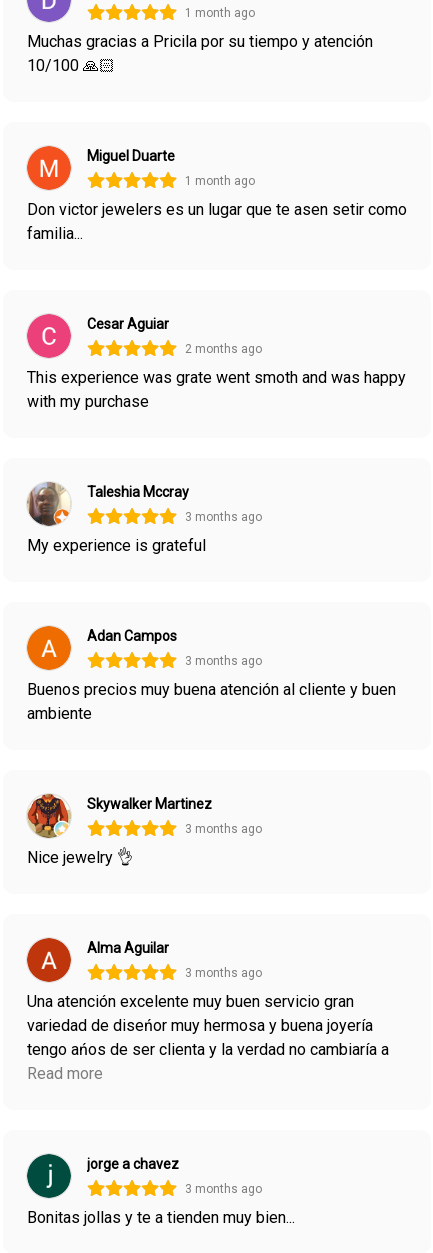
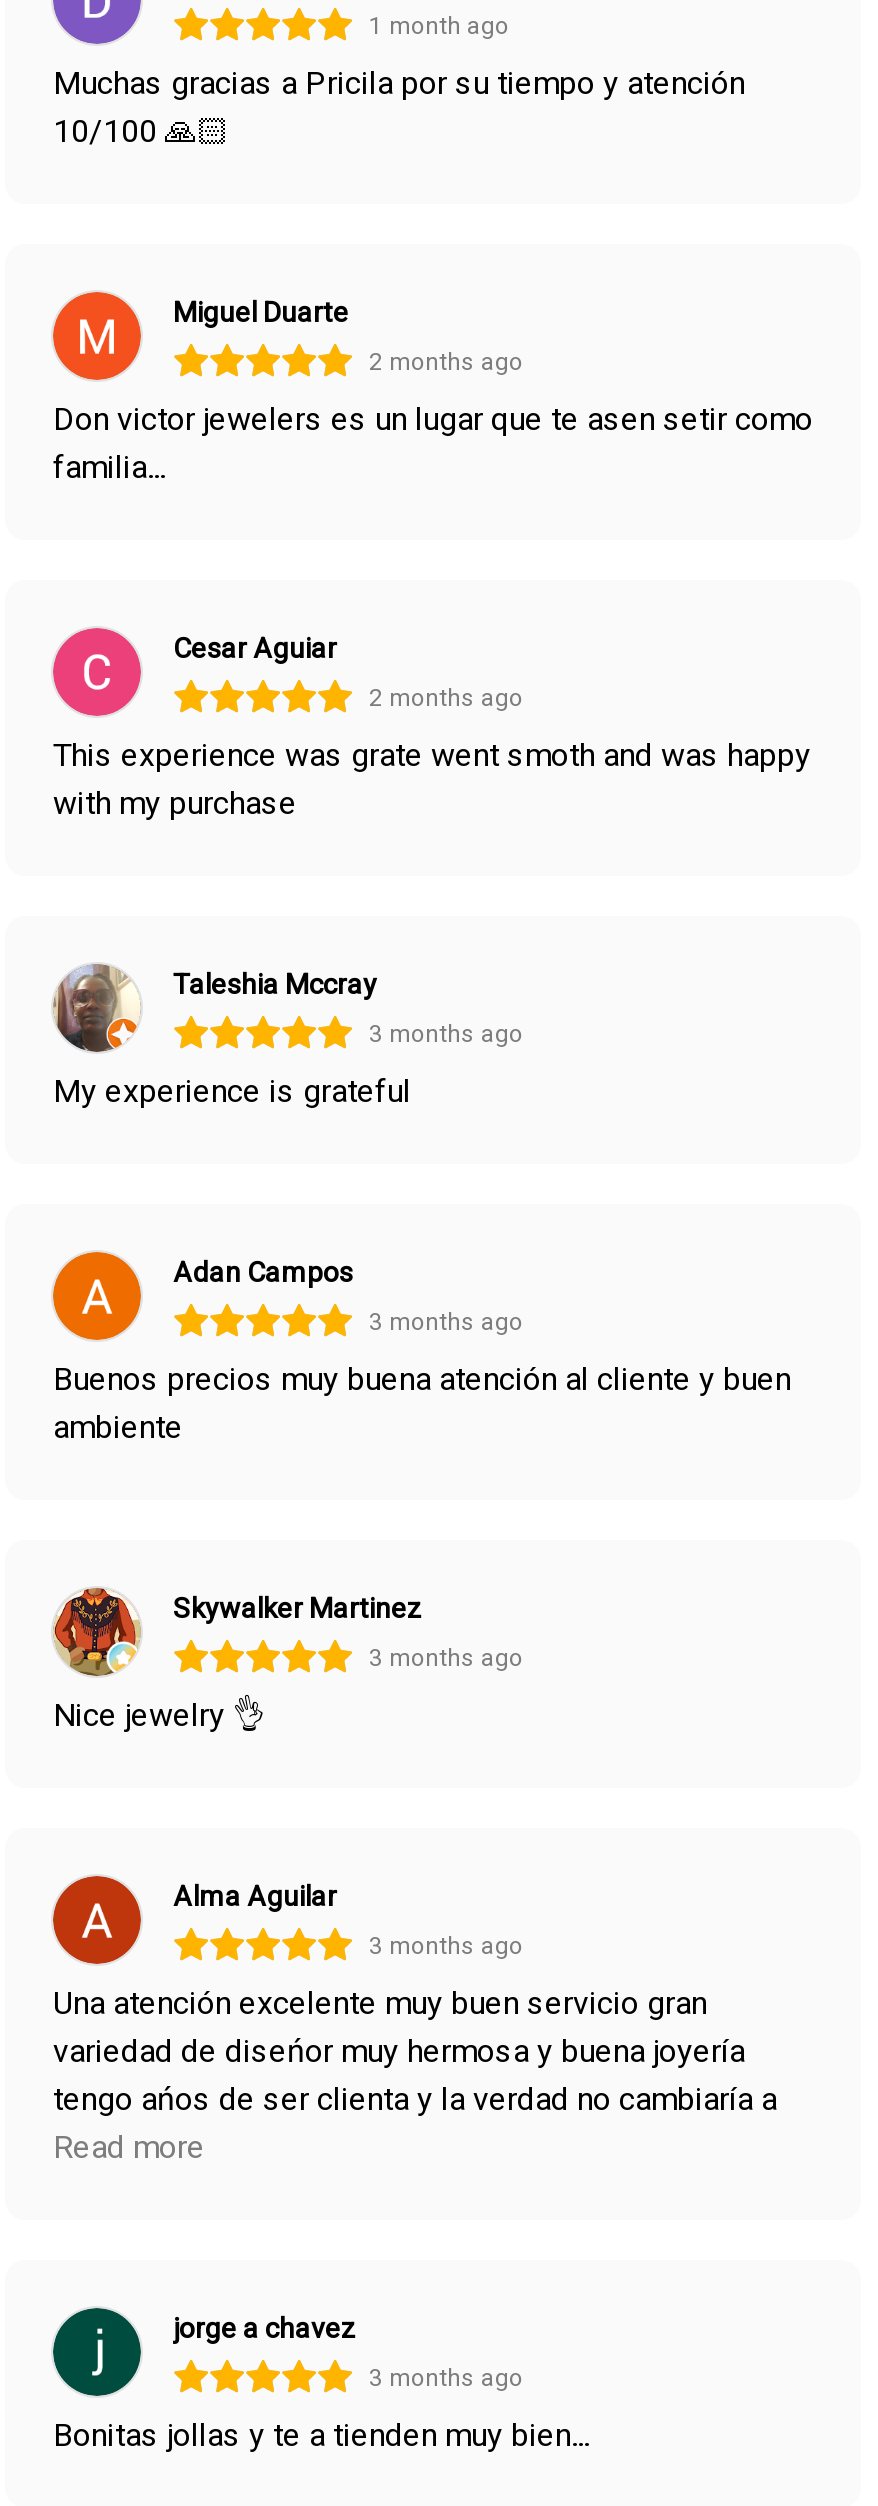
- 1 month ago
+ 2 months ago
